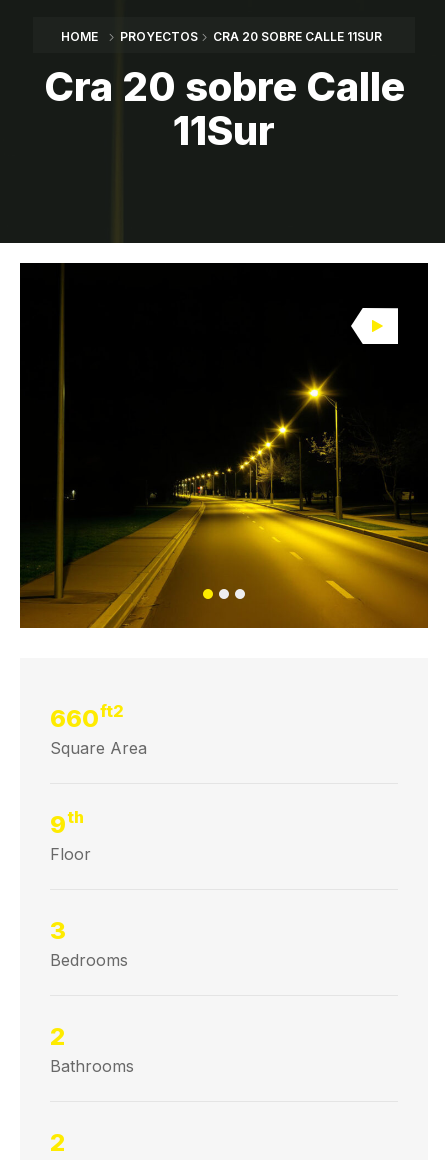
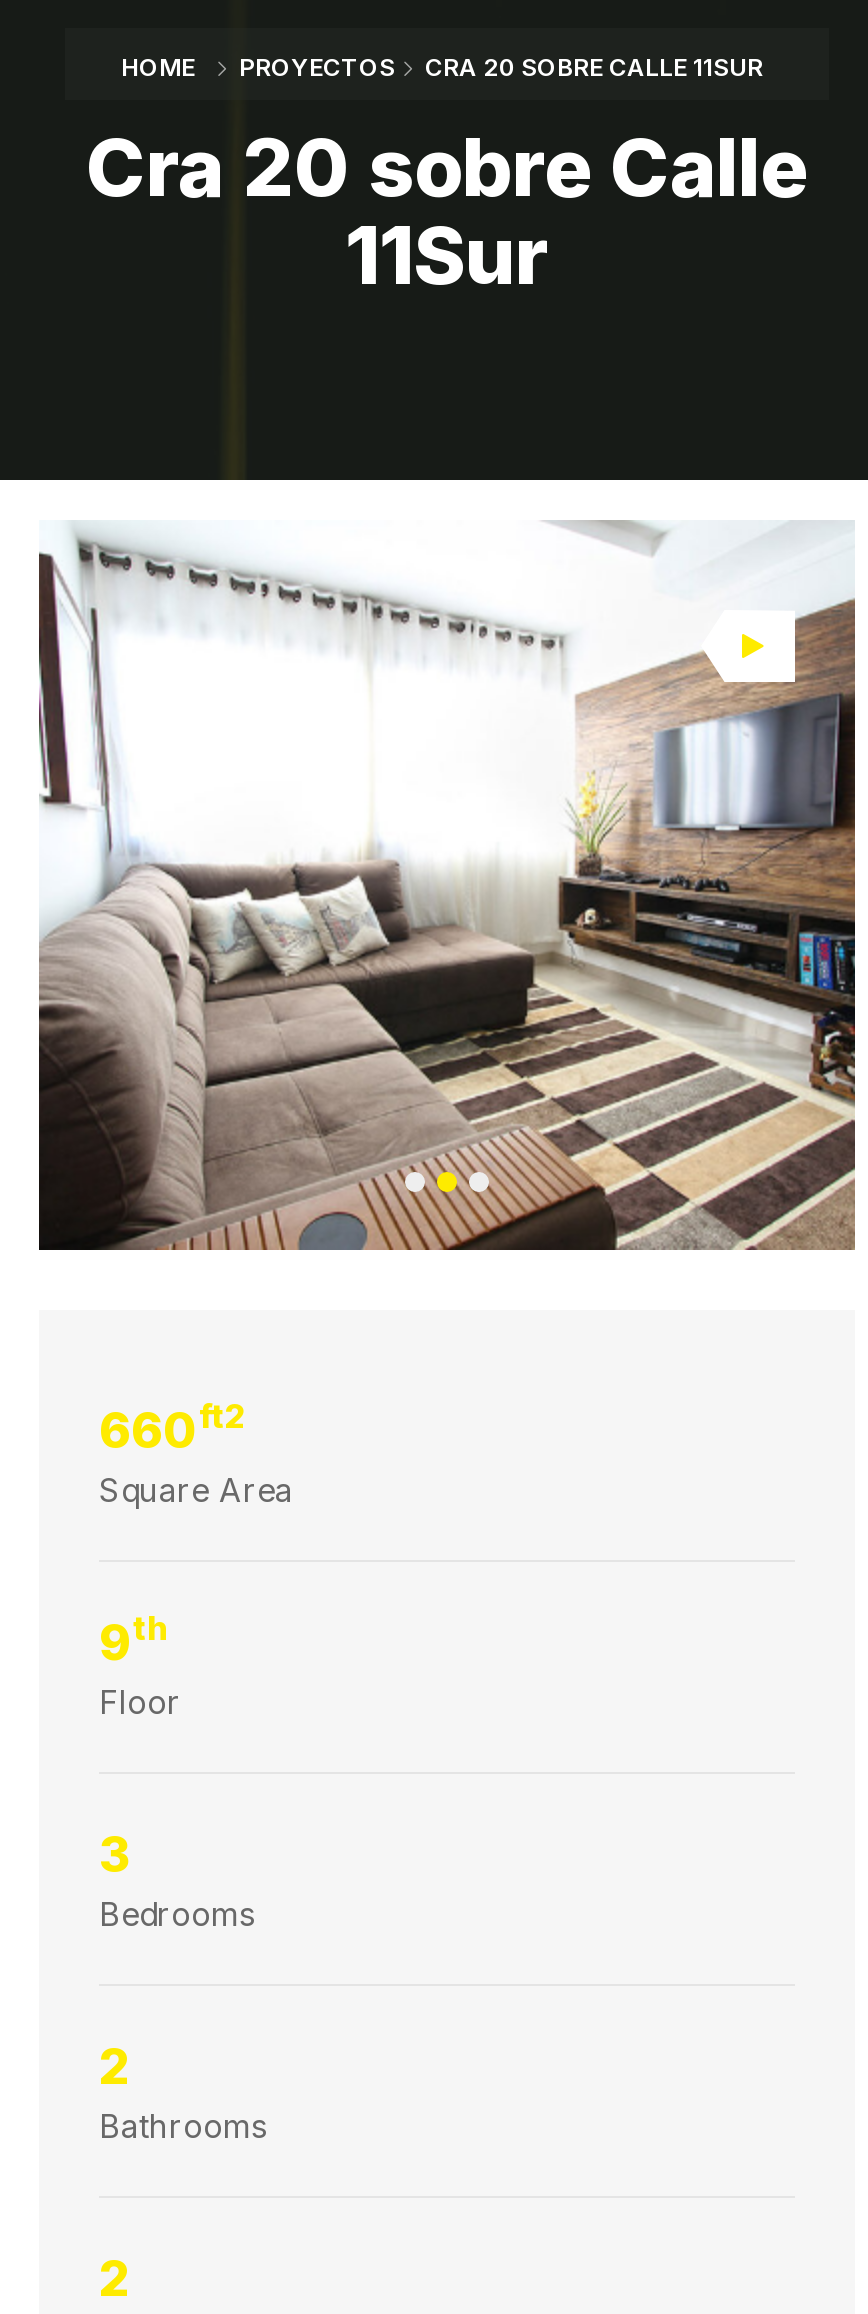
- [image]
+ [image]
